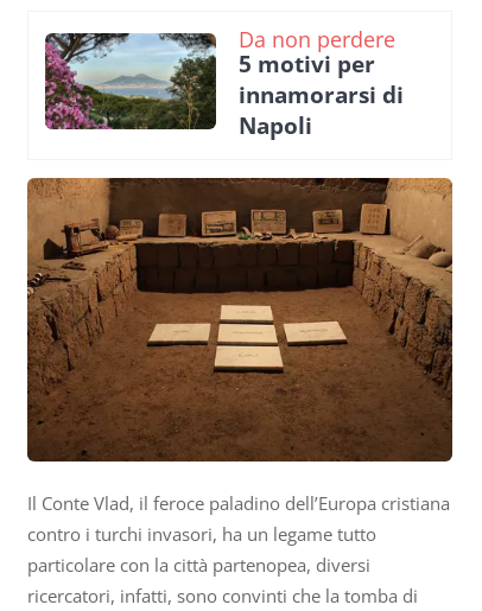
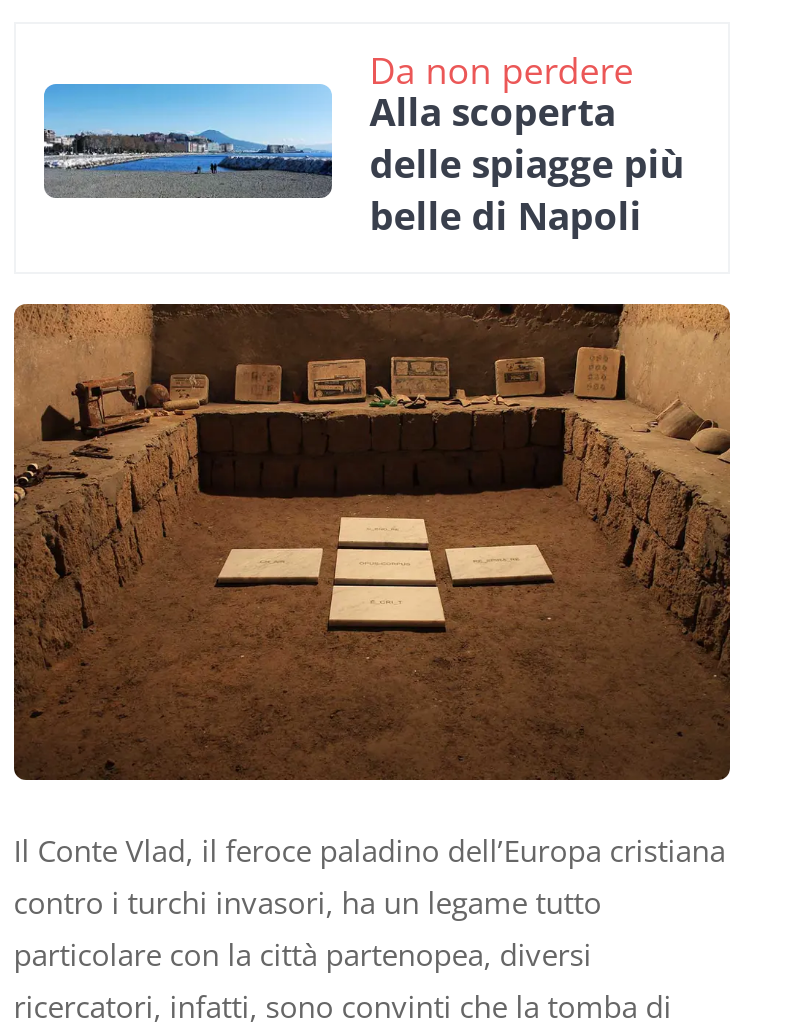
- [image]
- 5 motivi per
- innamorarsi di
- Napoli
+ [image]
+ Alla scoperta
+ delle spiagge più
+ belle di Napoli
